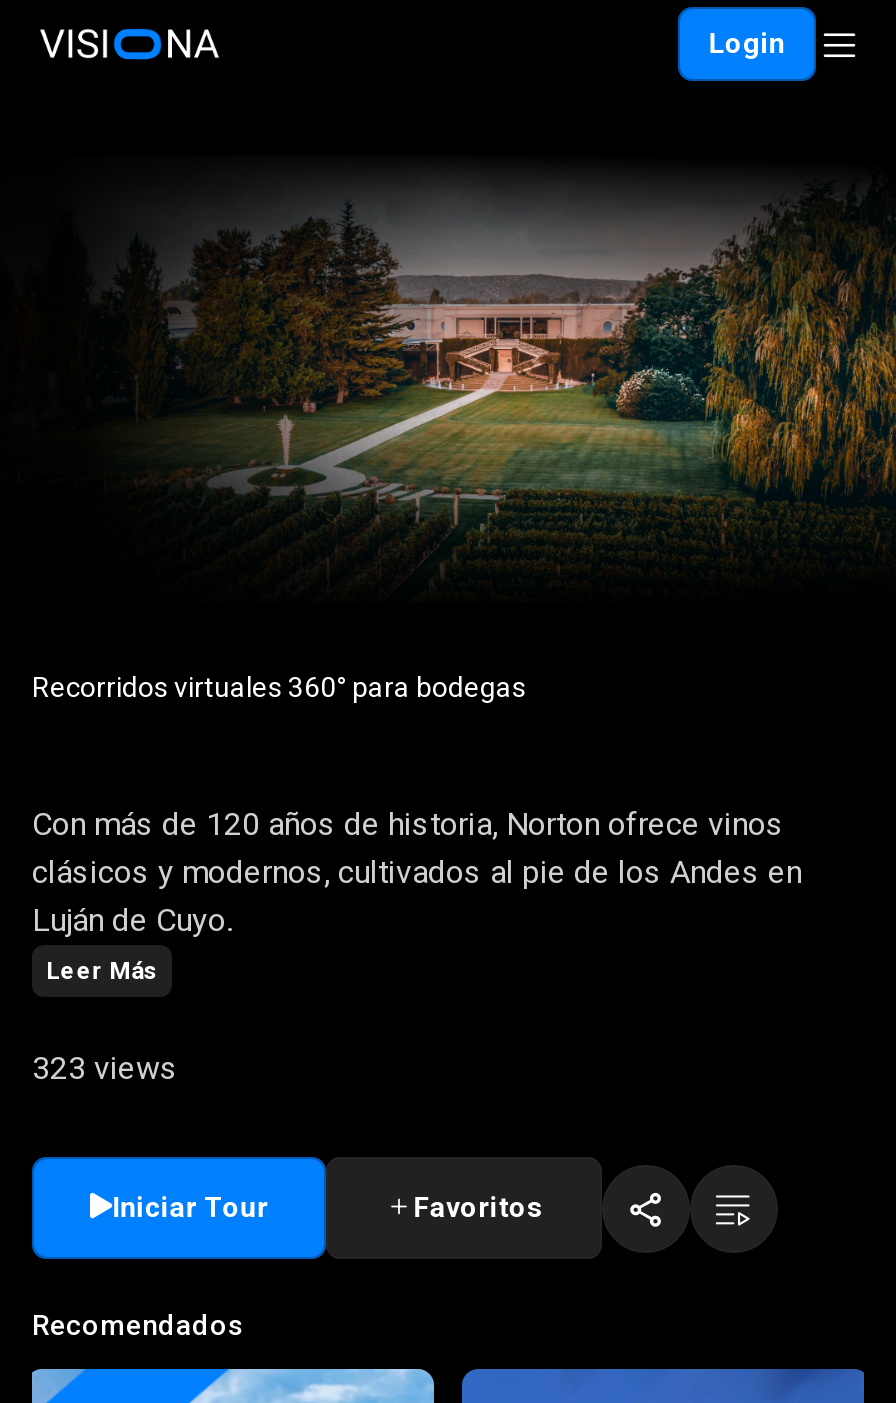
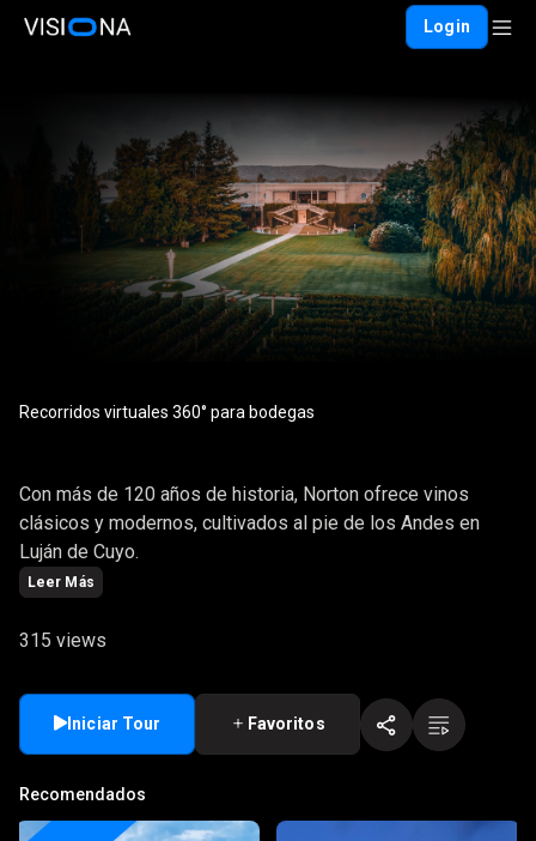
- 323 views
+ 315 views
